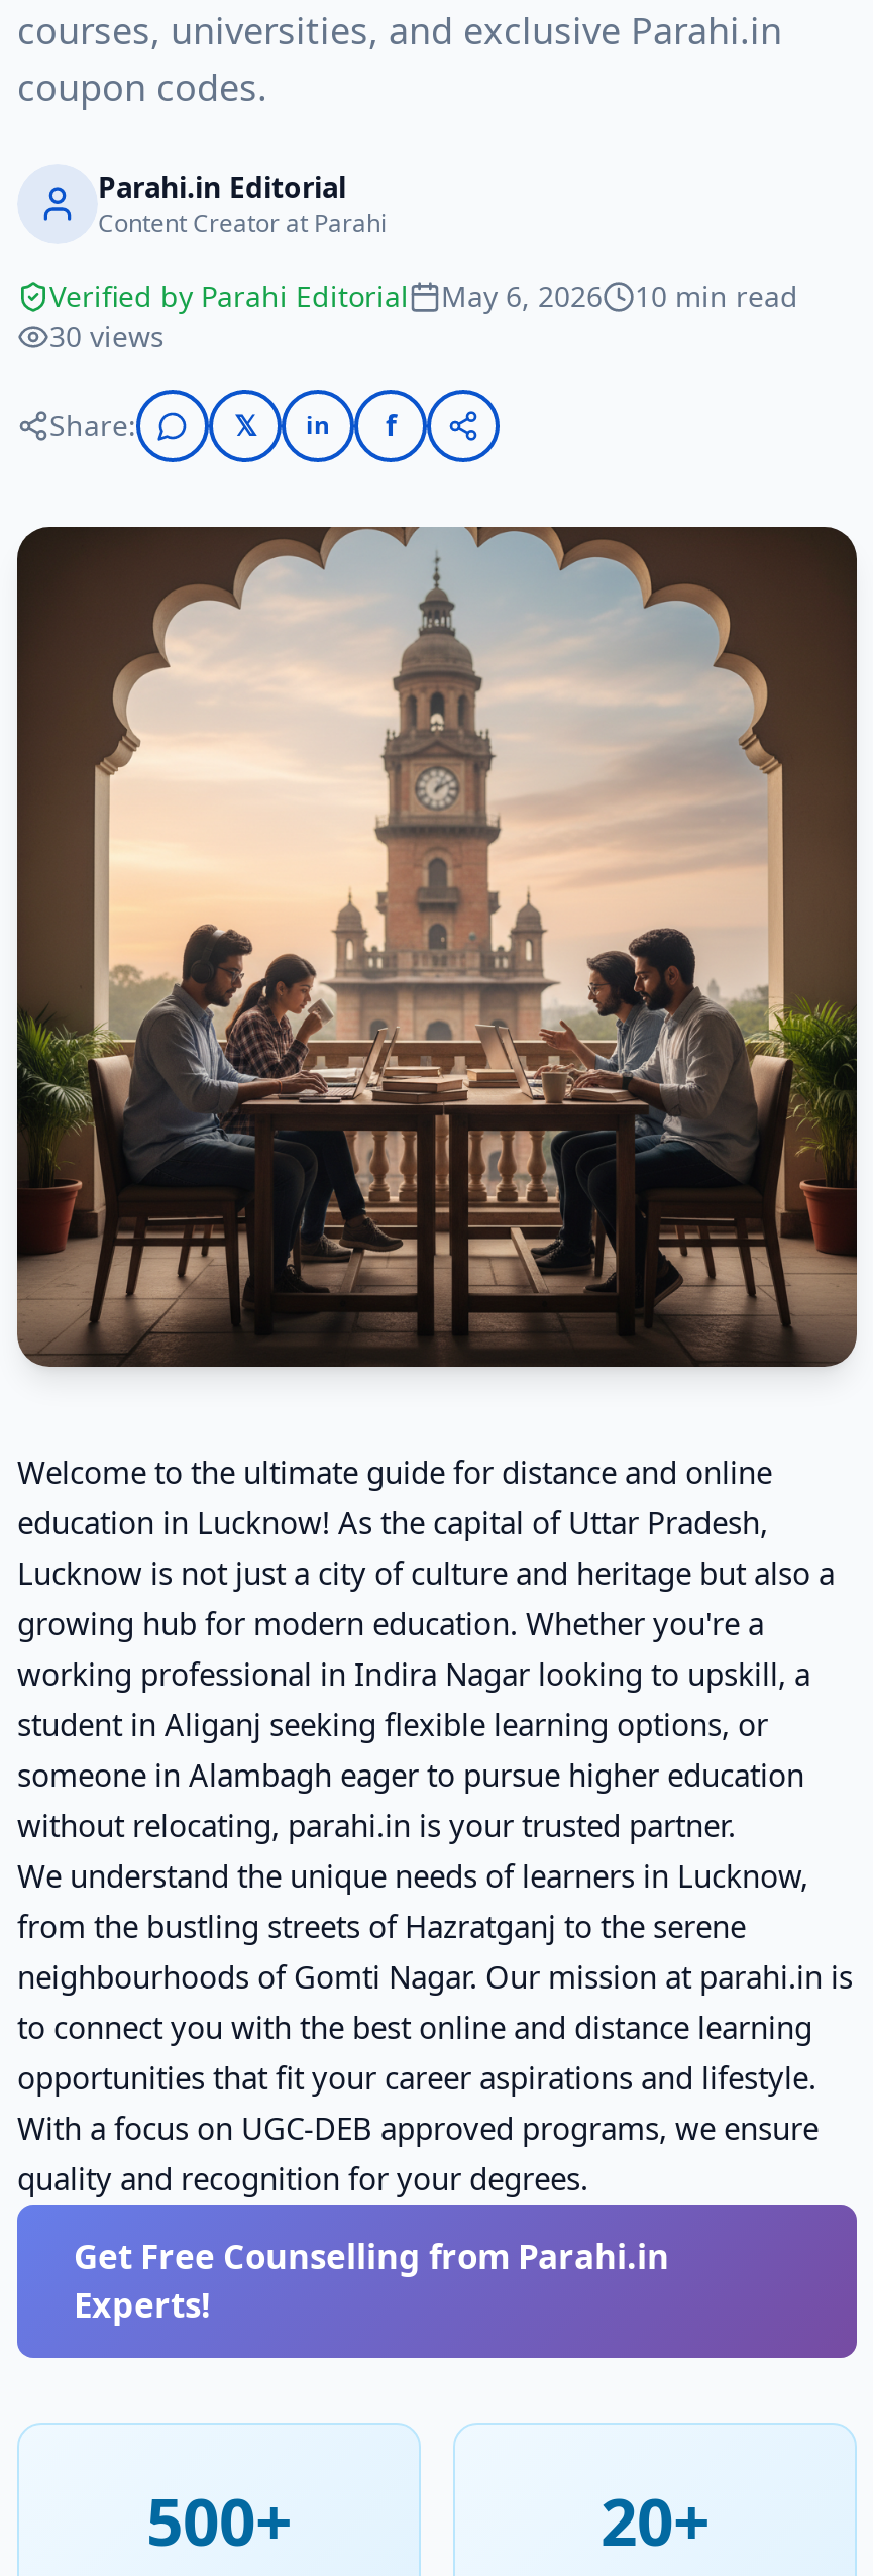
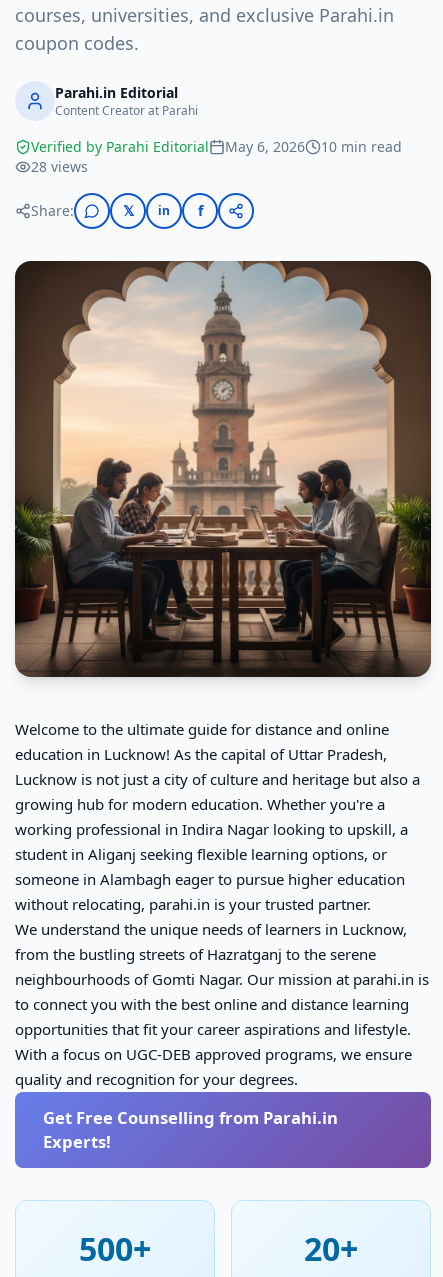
- 30 views
+ 28 views
